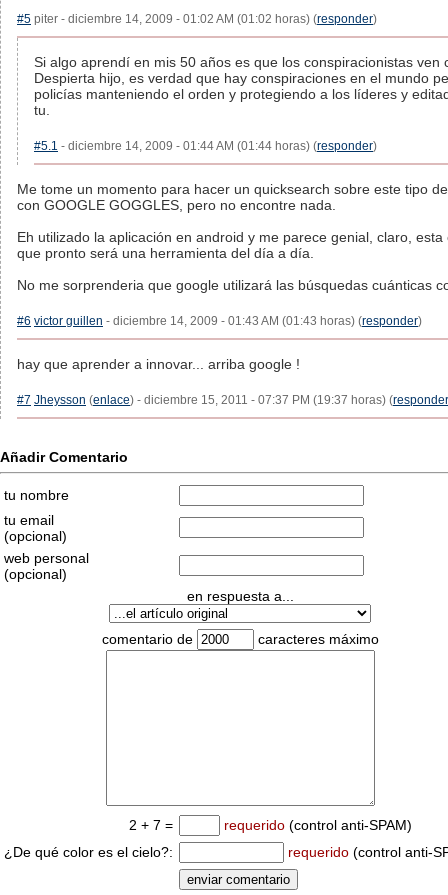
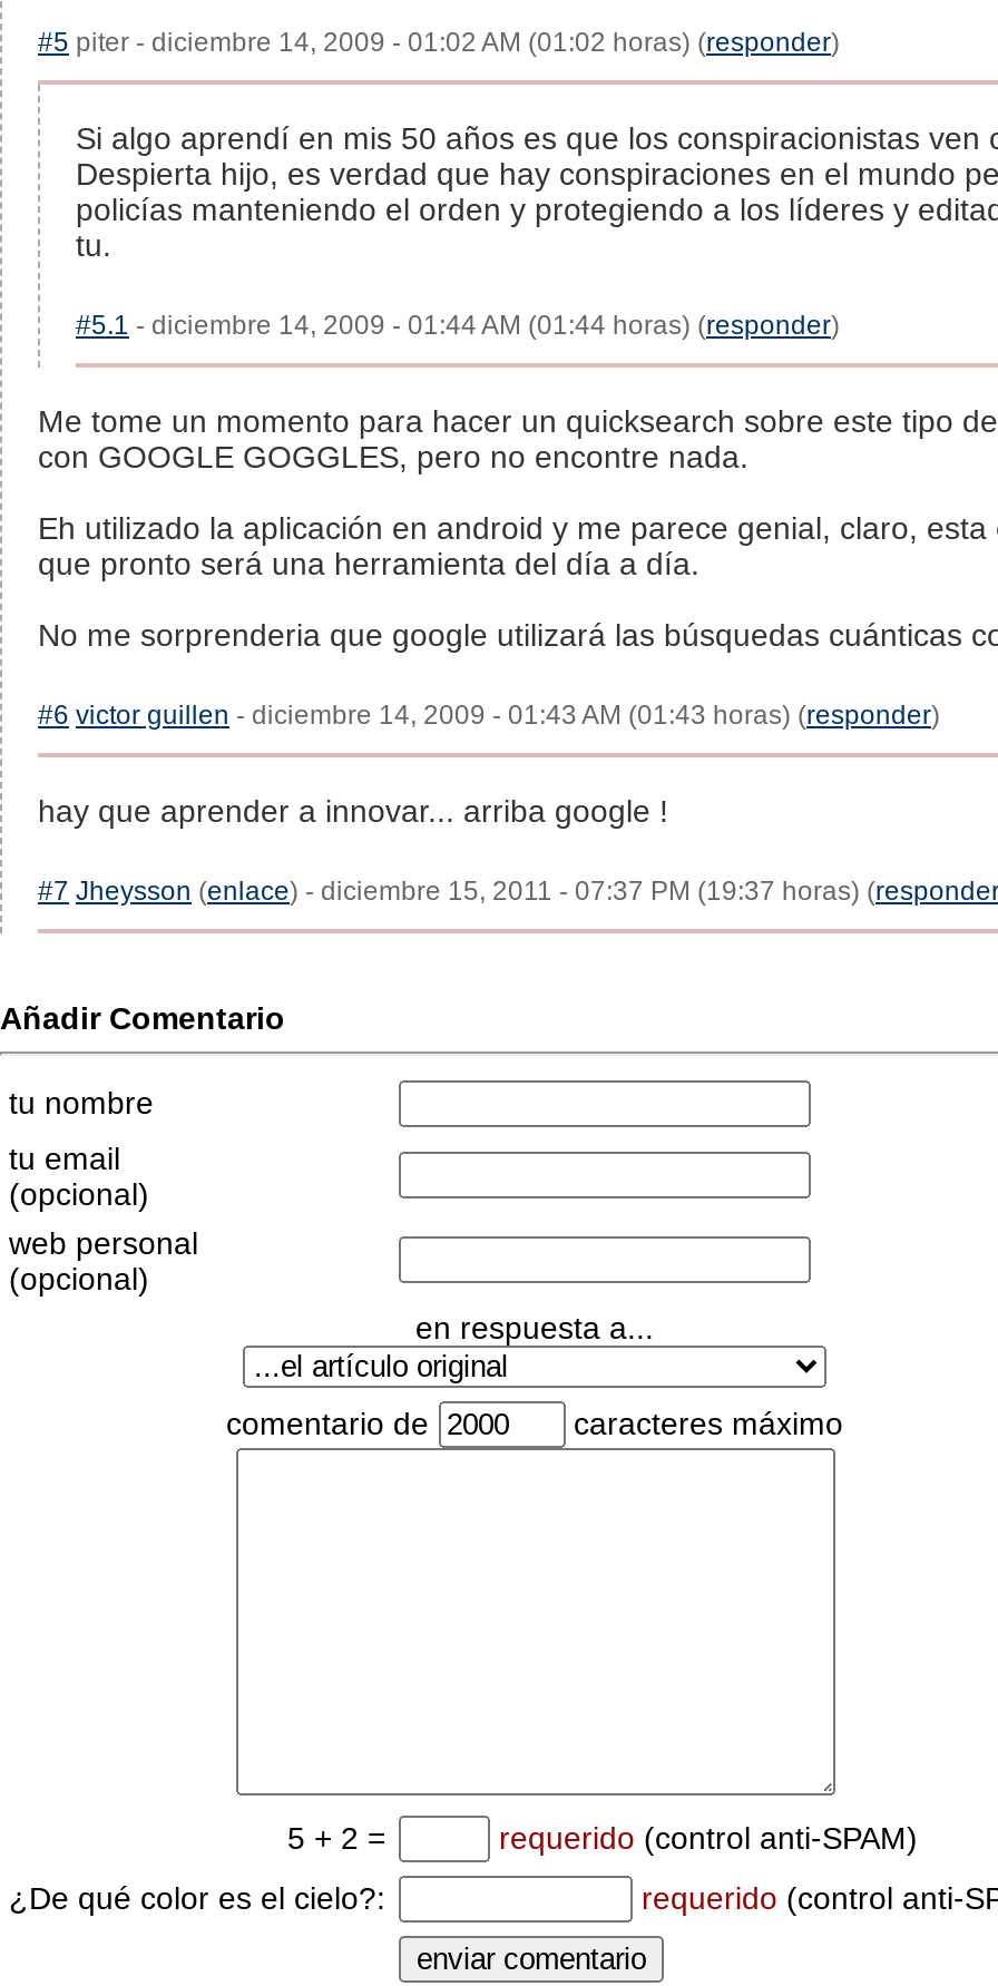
- 2 + 7 =
+ 5 + 2 =
